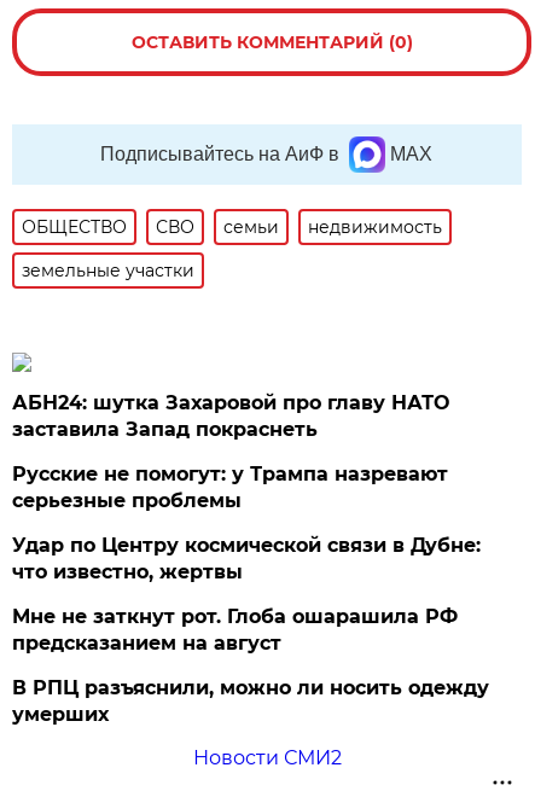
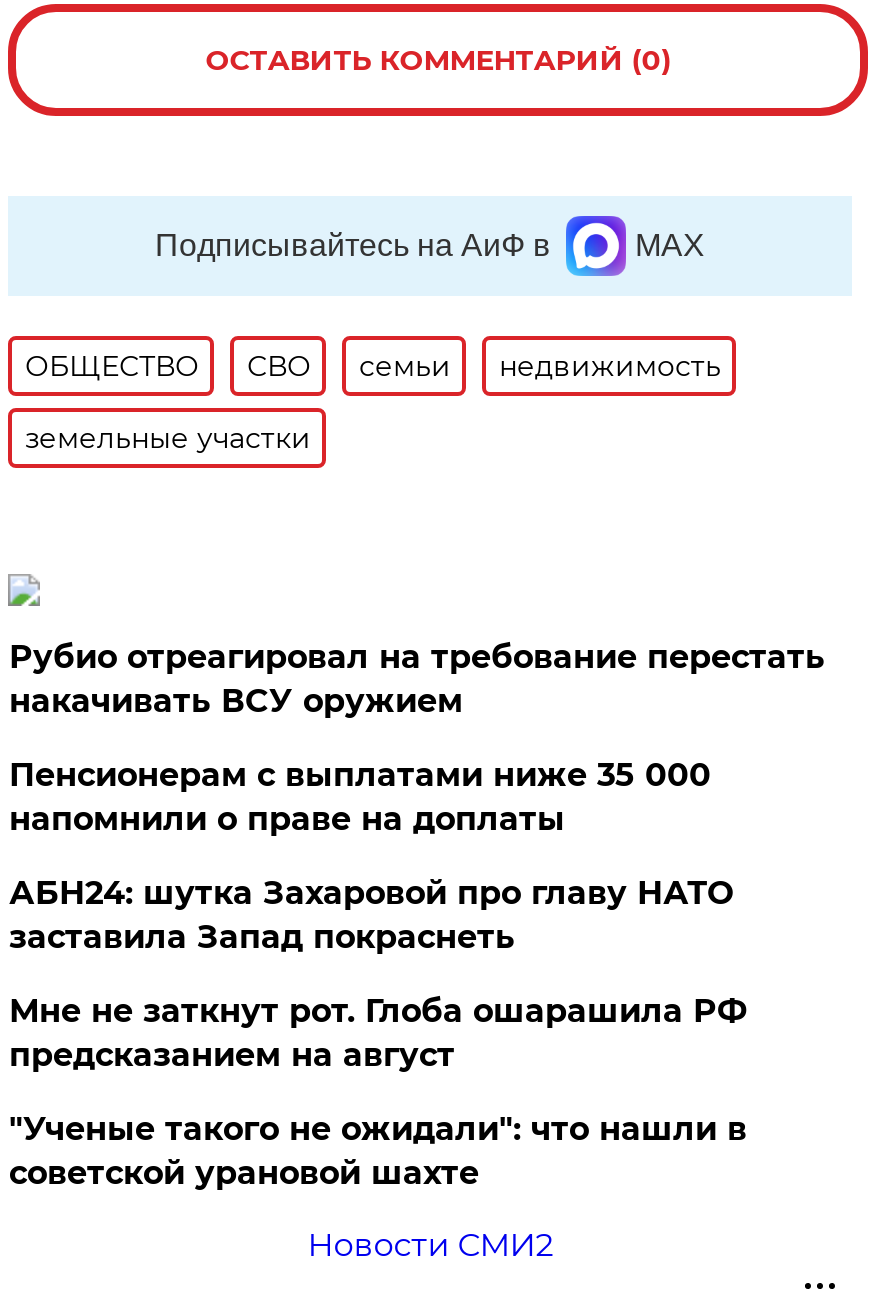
+ Рубио отреагировал на требование перестать
+ накачивать ВСУ оружием
+ Пенсионерам с выплатами ниже 35 000
+ напомнили о праве на доплаты

moved down: АБН24: шутка Захаровой про главу НАТО | заставила Запад покраснеть

- Русские не помогут: у Трампа назревают
- серьезные проблемы
- Удар по Центру космической связи в Дубне:
- что известно, жертвы

- В РПЦ разъяснили, можно ли носить одежду
- умерших
+ "Ученые такого не ожидали": что нашли в
+ советской урановой шахте
